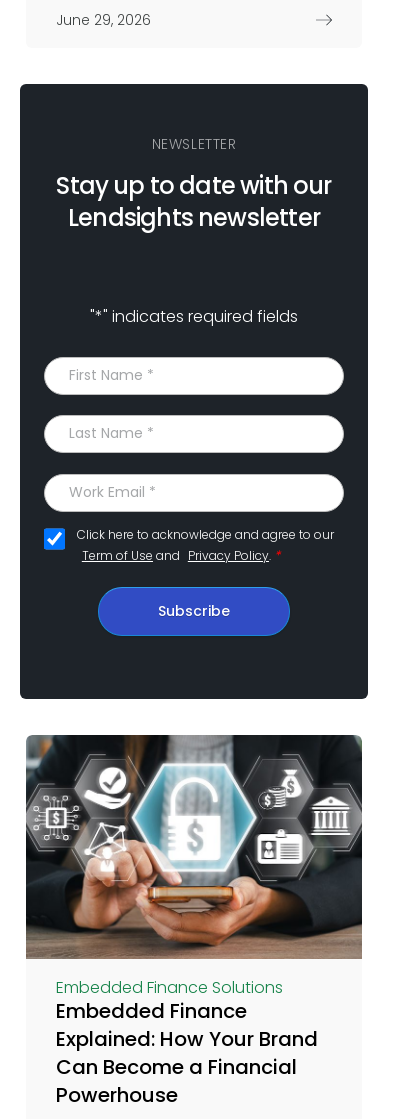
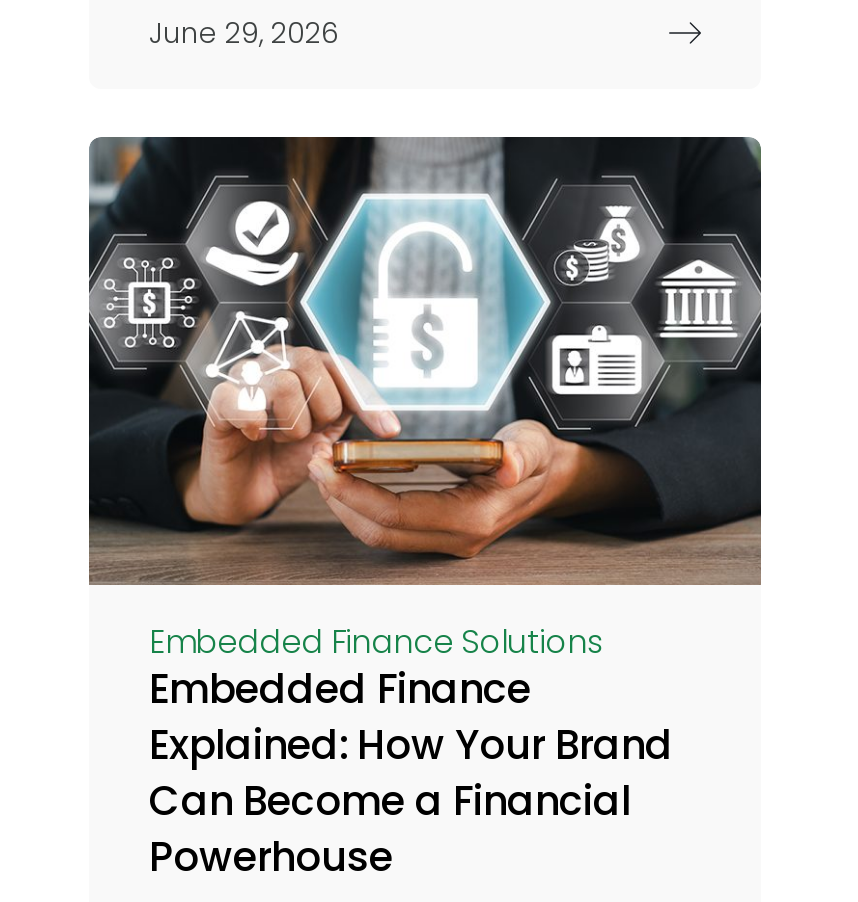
- [image]
- NEWSLETTER
- Stay up to date with our
- Lendsights newsletter
- "* " indicates required fields

- Click here to acknowledge and agree to our
- Term of Use and Privacy Policy. *
- Subscribe
